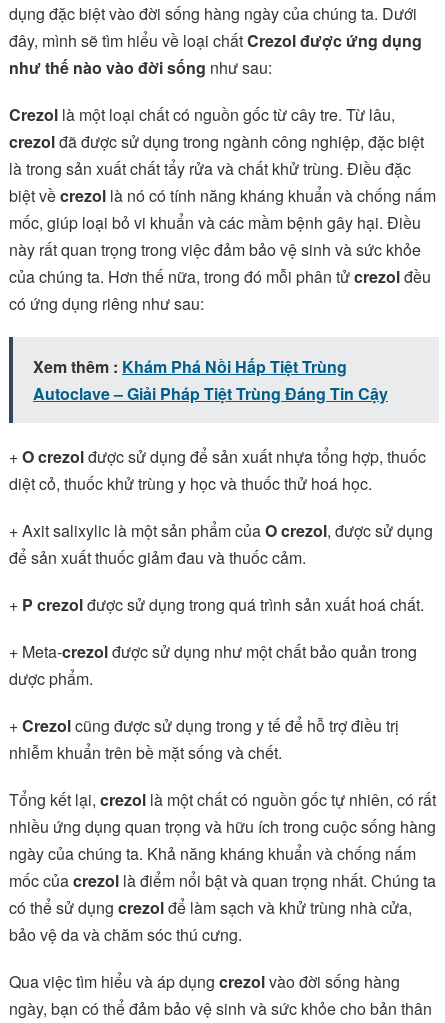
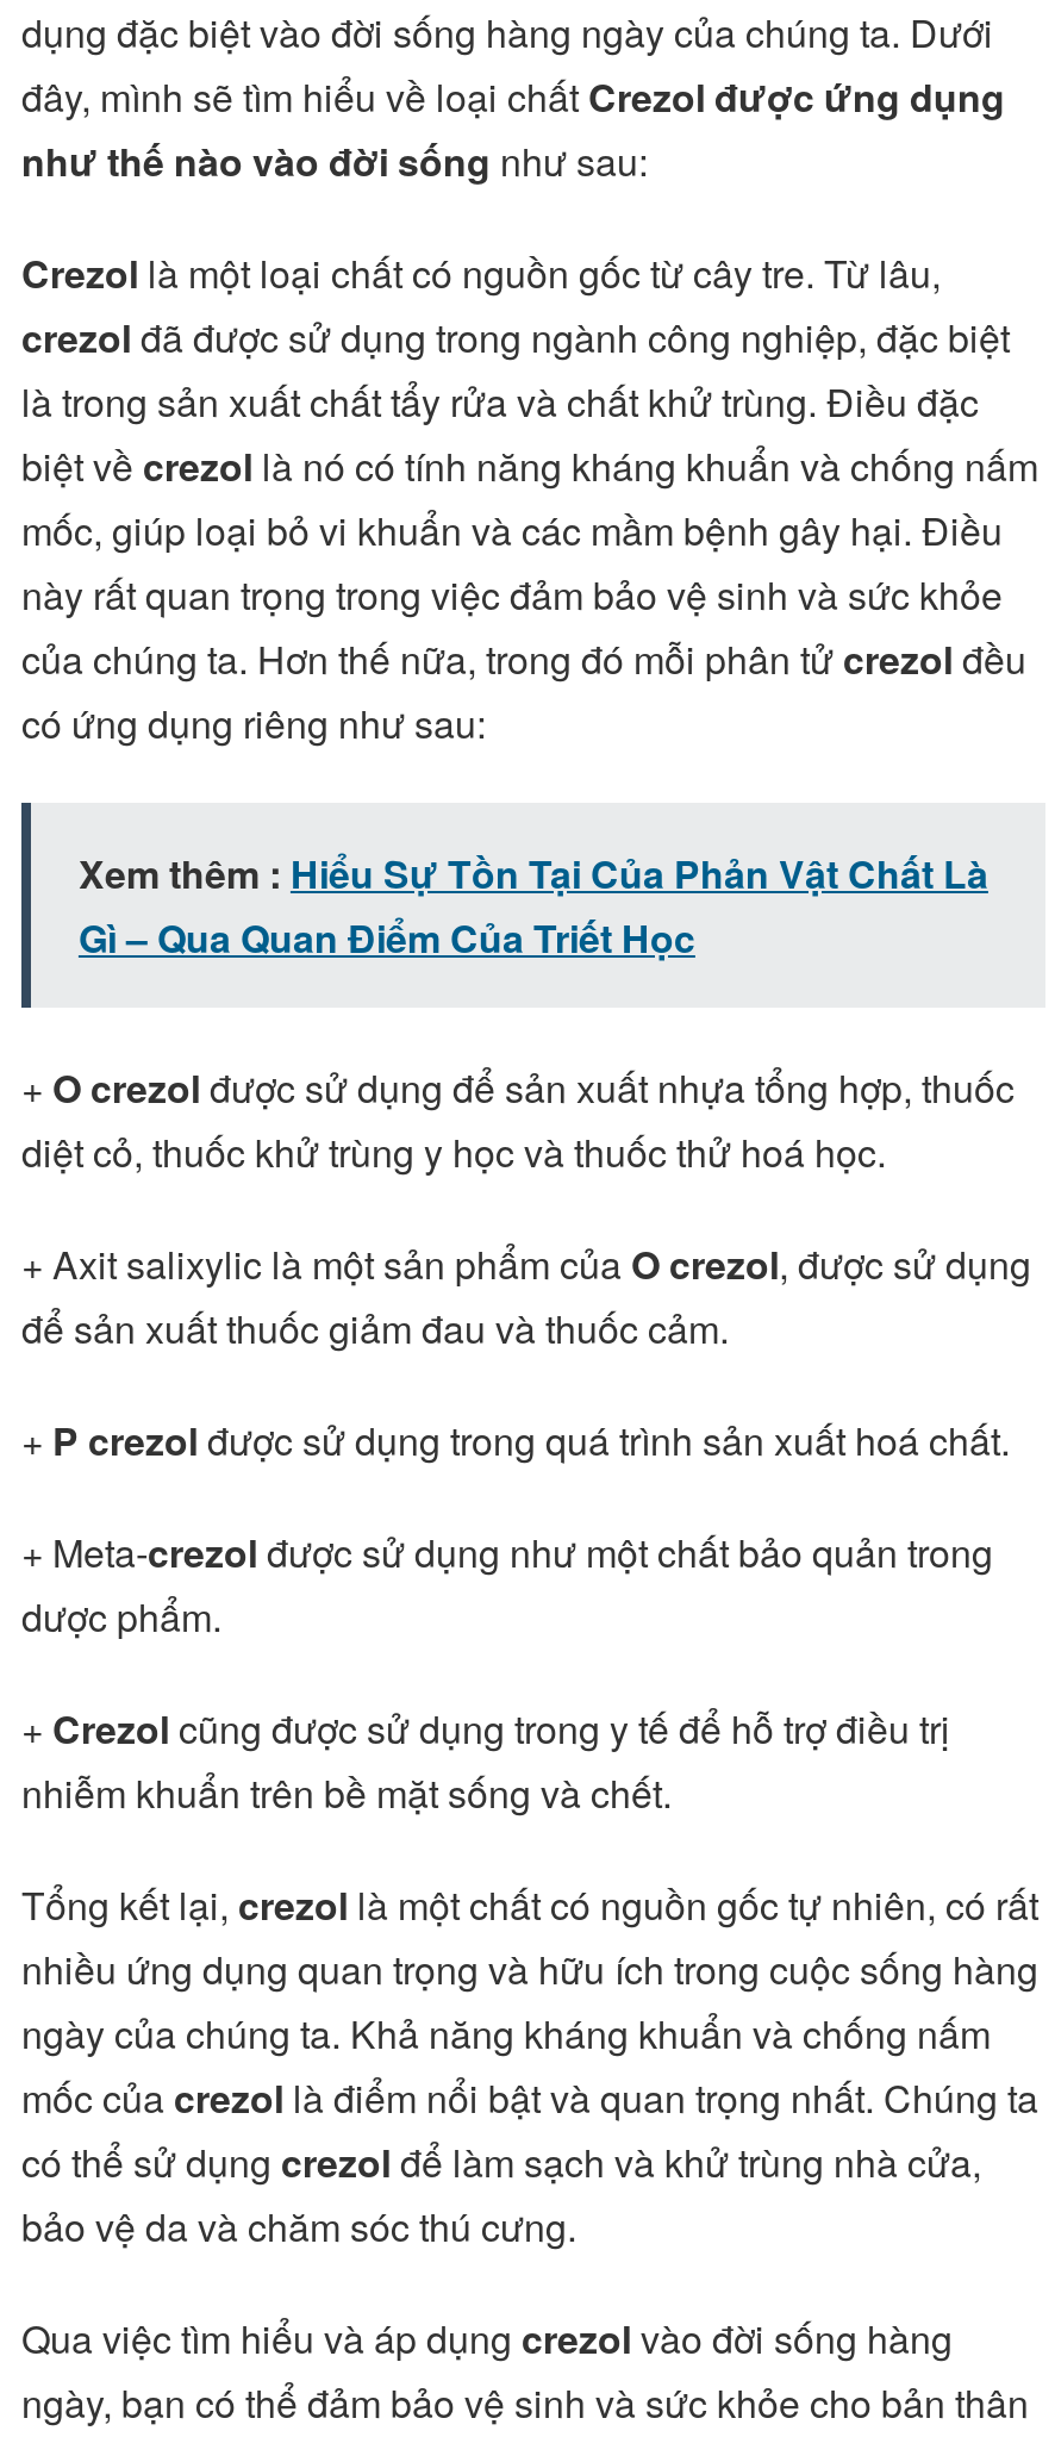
- Xem thêm : Khám Phá Nồi Hấp Tiệt Trùng
- Autoclave – Giải Pháp Tiệt Trùng Đáng Tin Cậy
+ Xem thêm : Hiểu Sự Tồn Tại Của Phản Vật Chất Là
+ Gì – Qua Quan Điểm Của Triết Học
